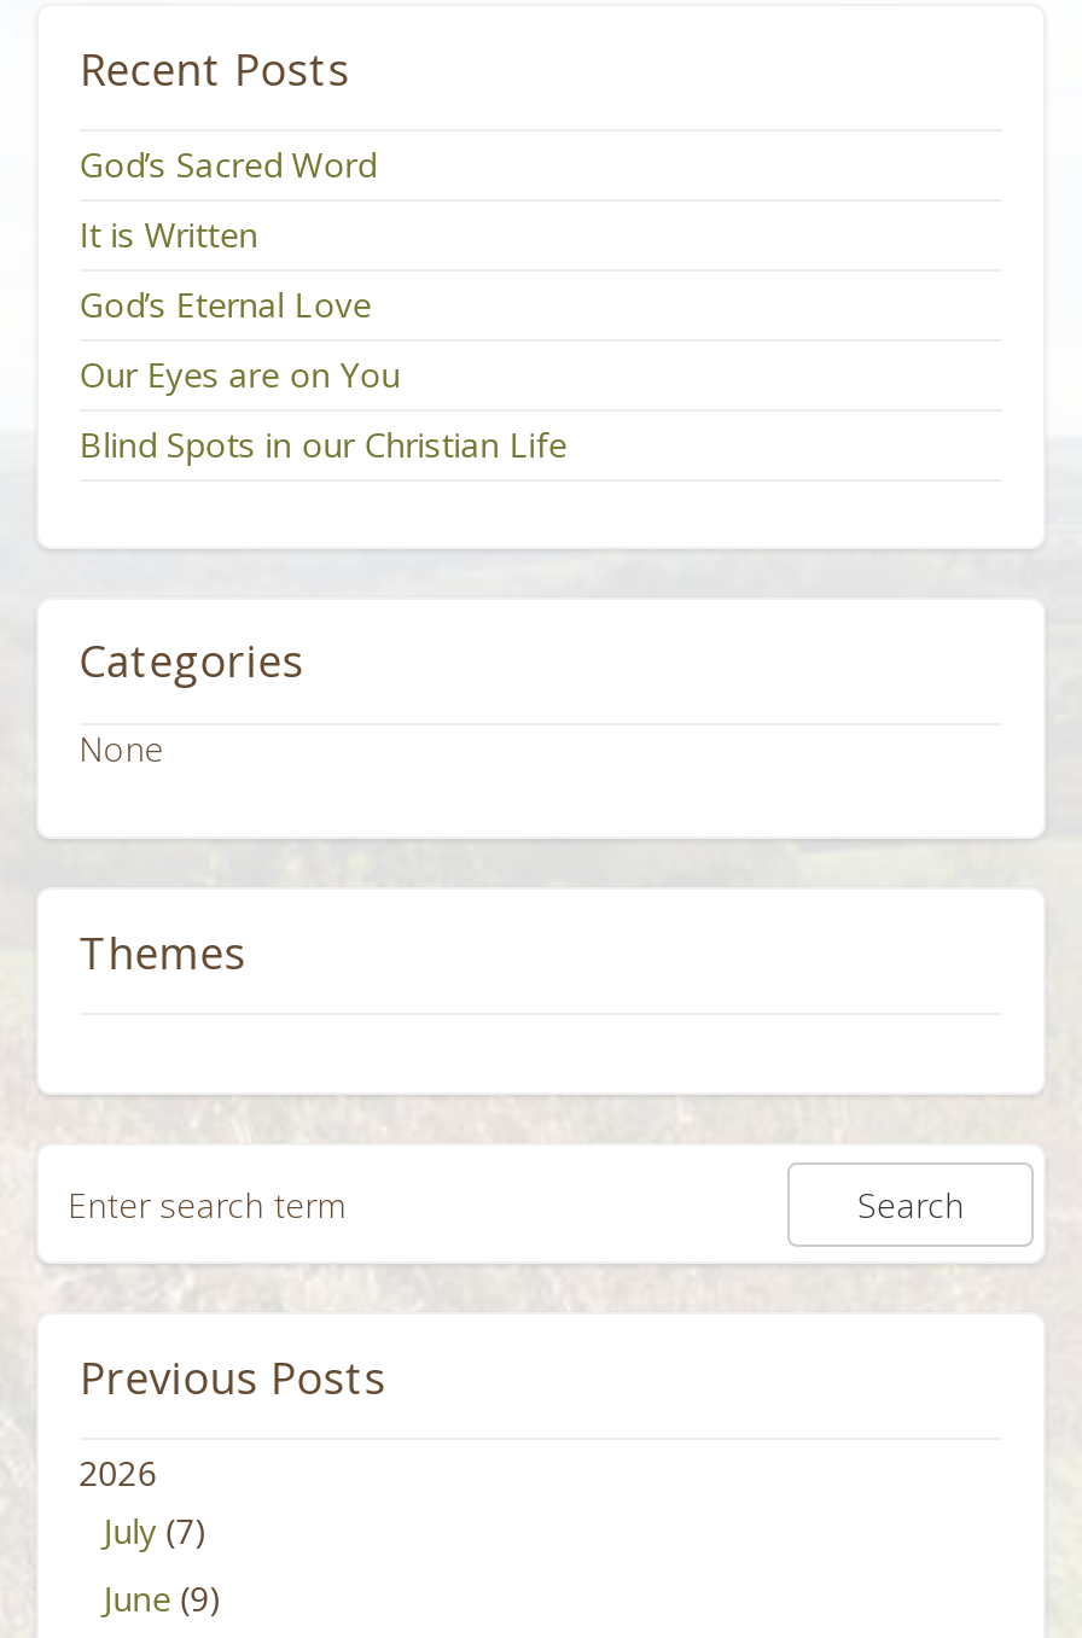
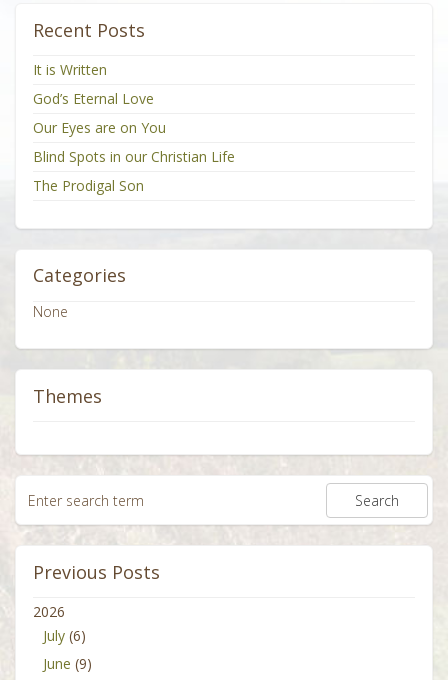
- God’s Sacred Word

moved up: It is Written | God’s Eternal Love | Our Eyes are on You | Blind Spots in our Christian Life

+ The Prodigal Son

- July (7)
+ July (6)
